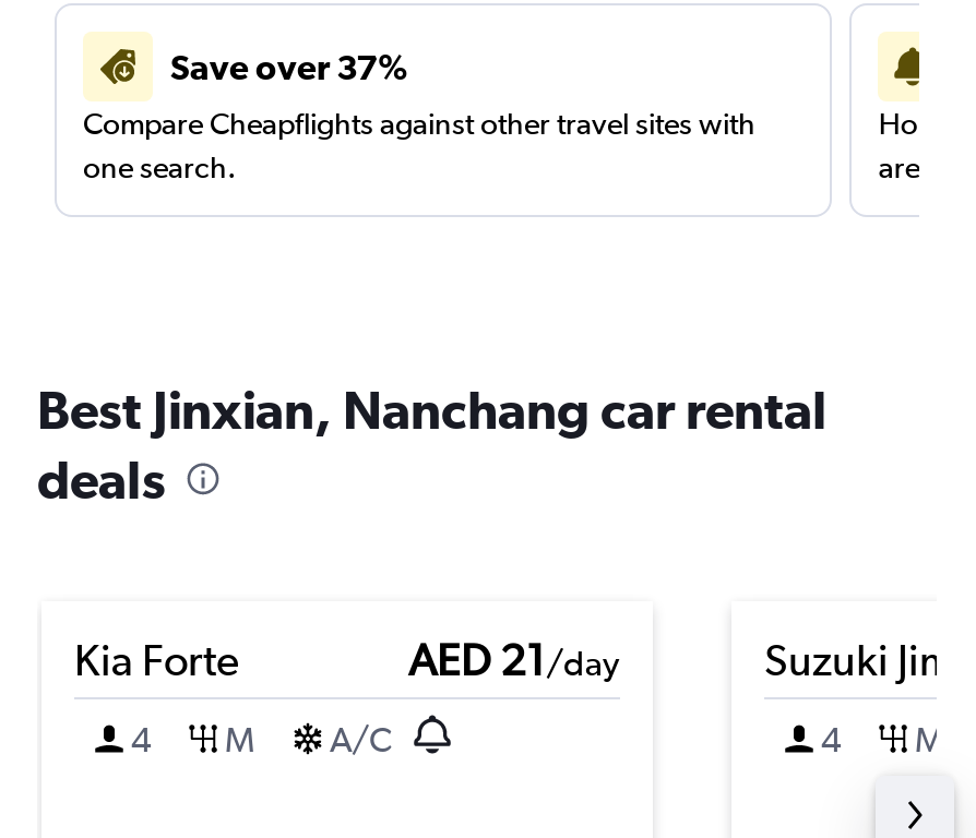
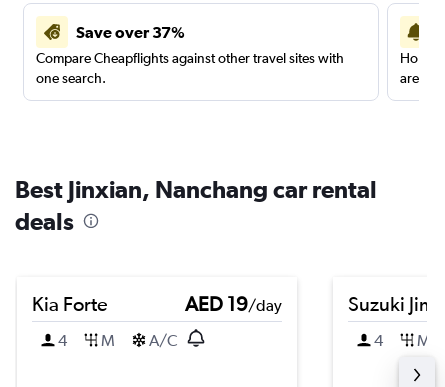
- AED 21 /day
+ AED 19 /day
